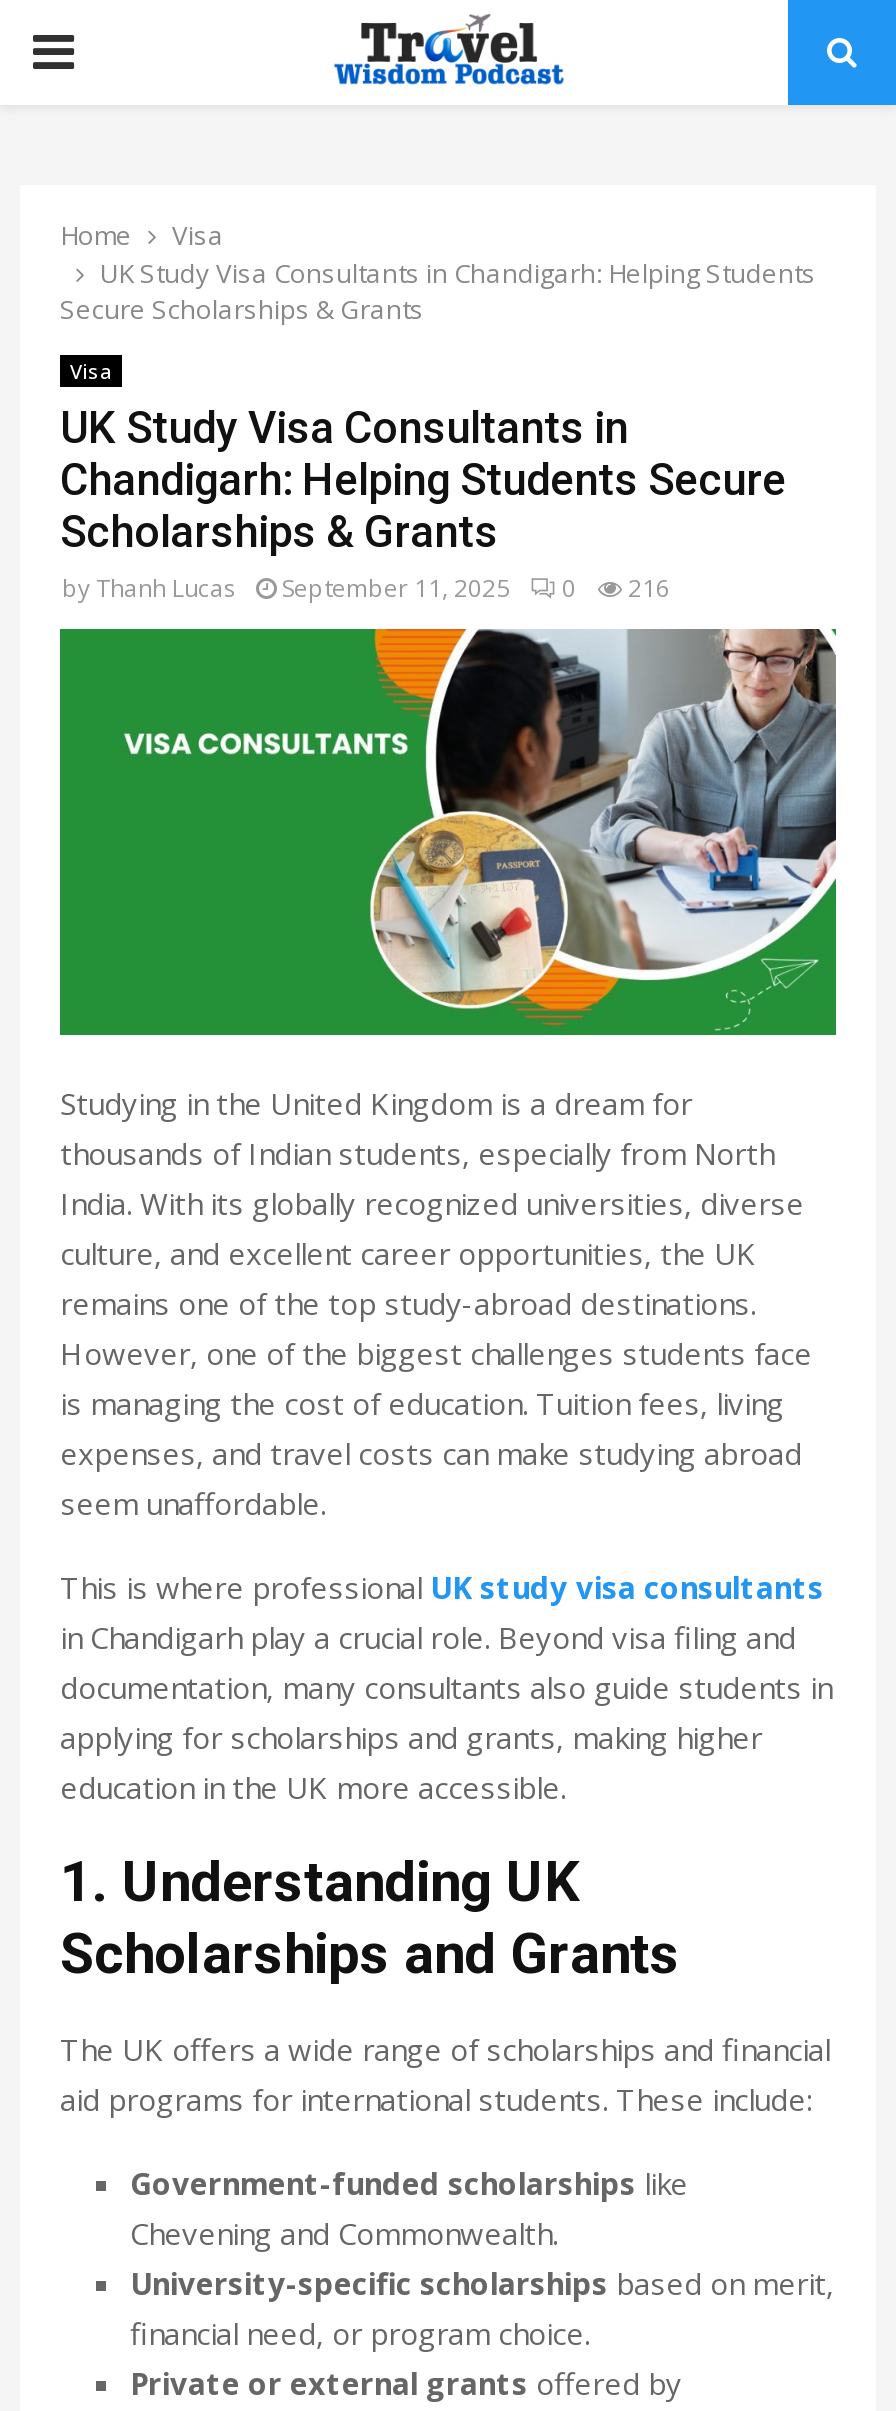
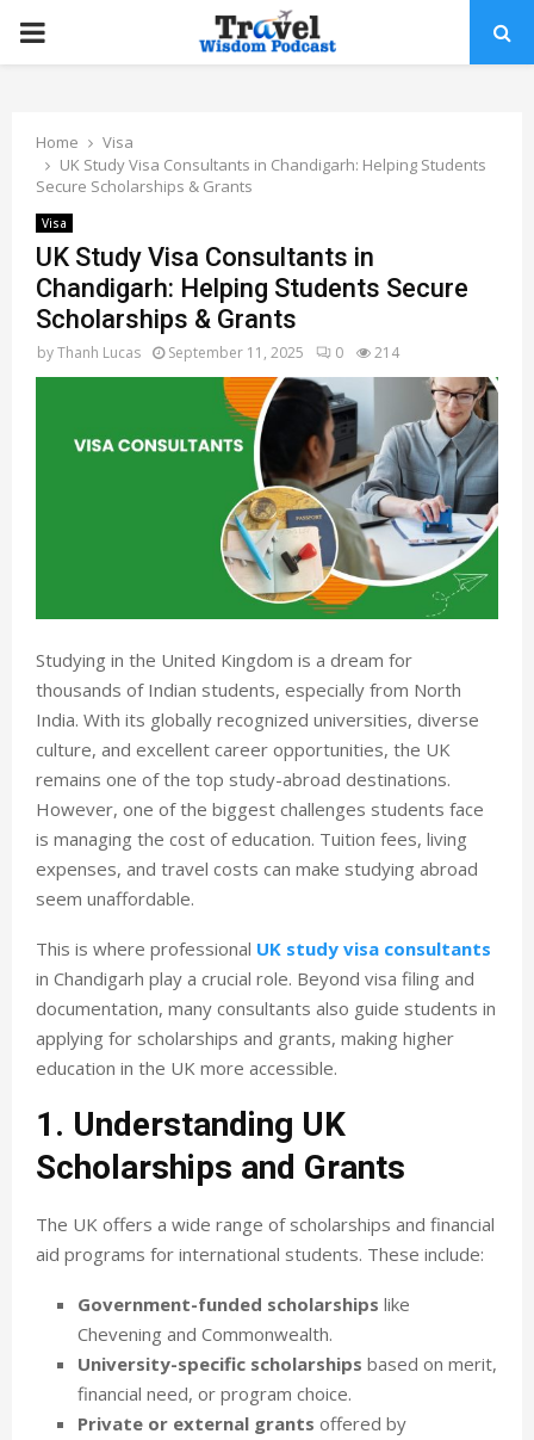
- by Thanh Lucas September 11, 2025 0 216
+ by Thanh Lucas September 11, 2025 0 214
